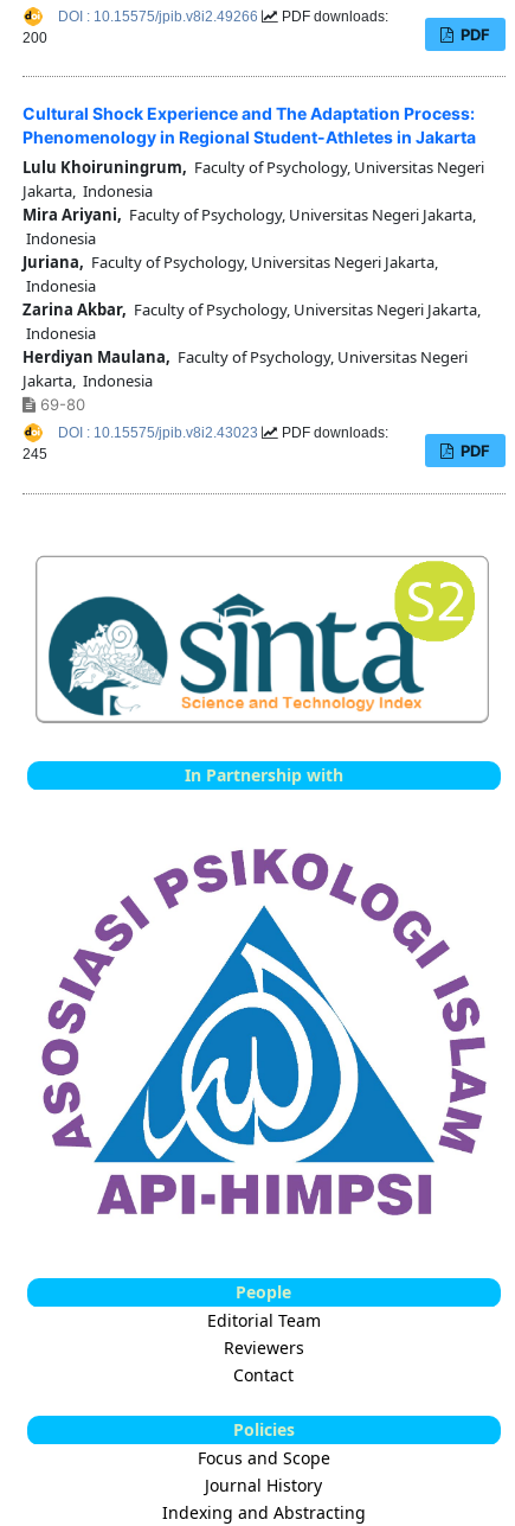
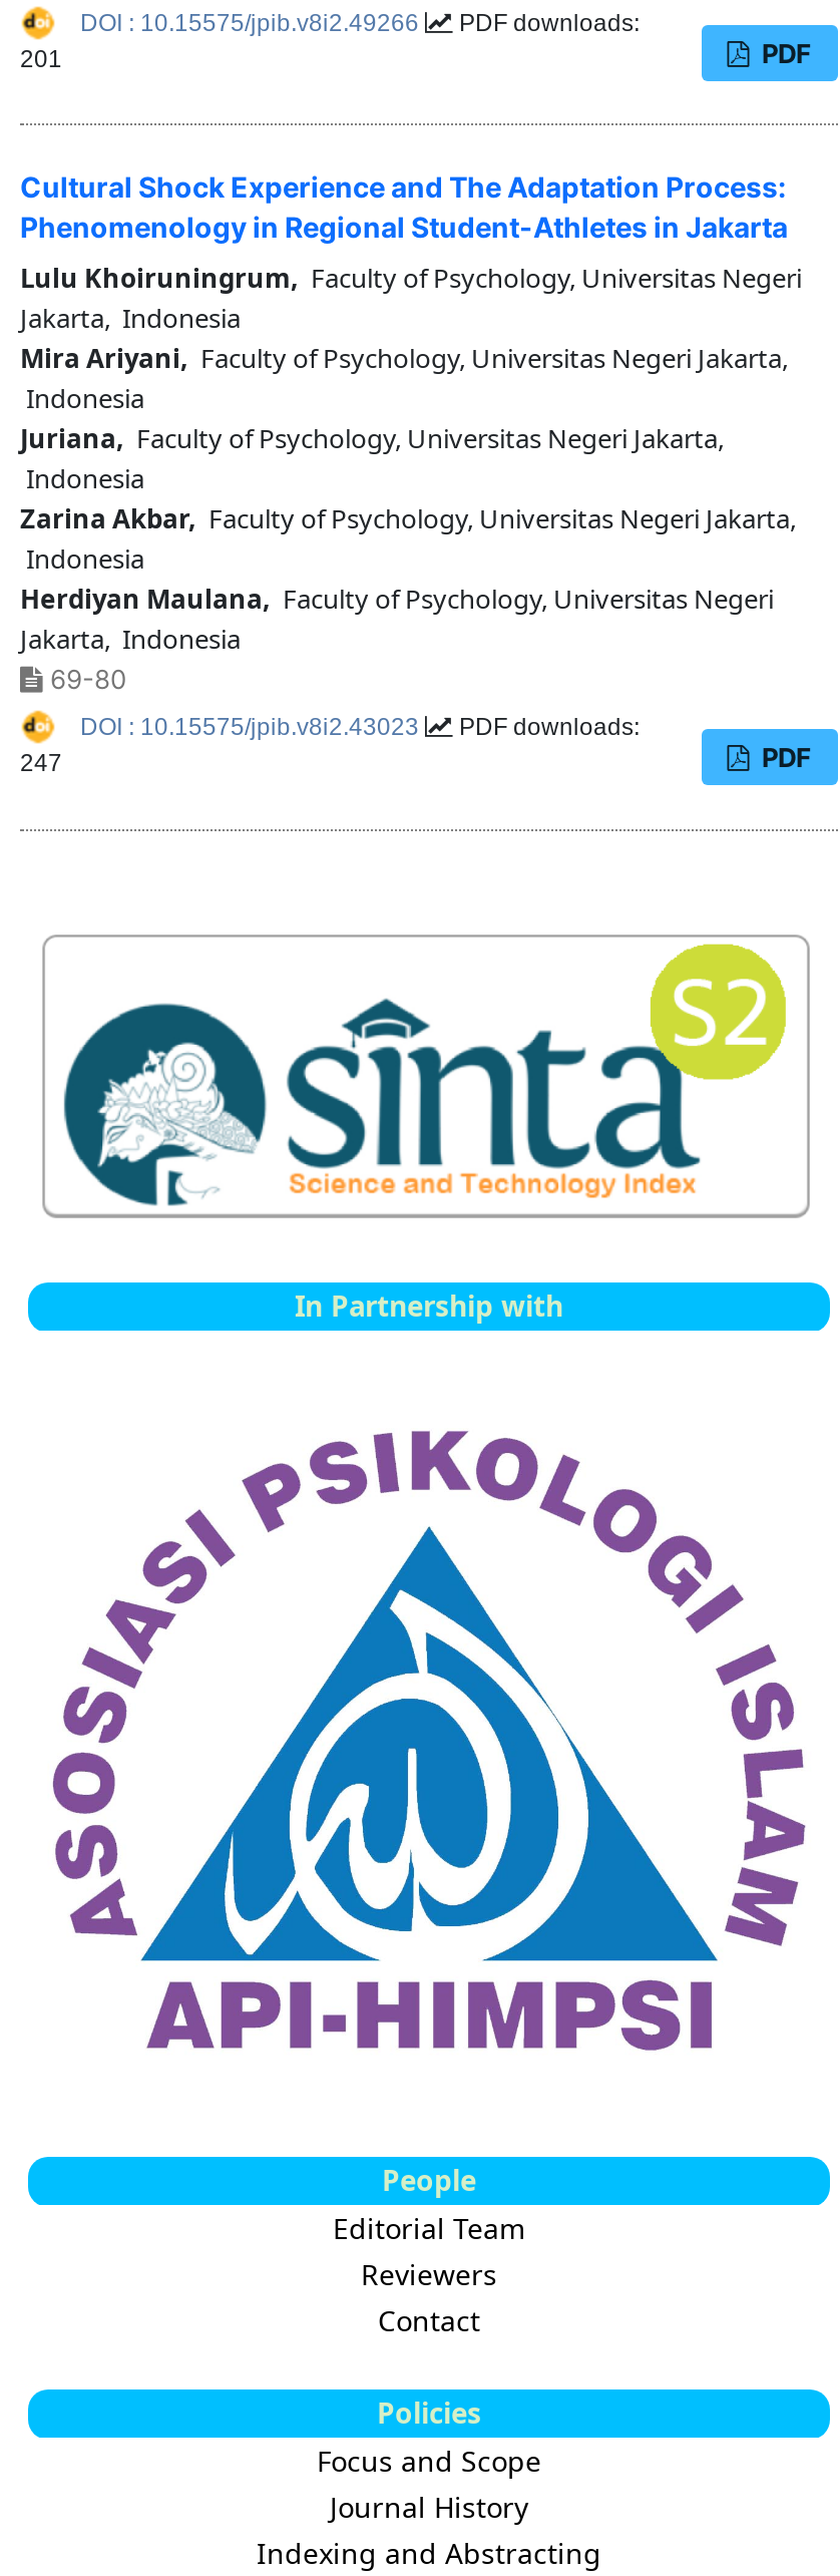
- 200
+ 201

- 245
+ 247
